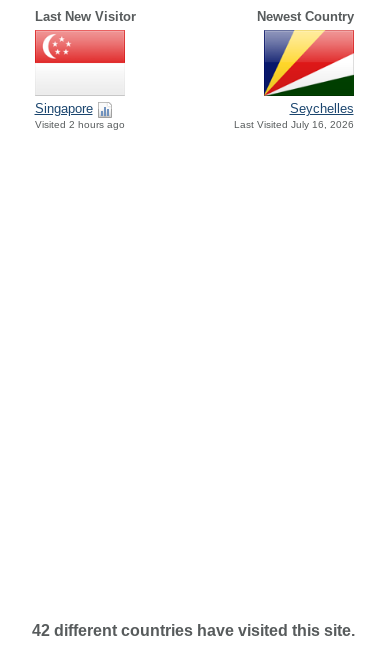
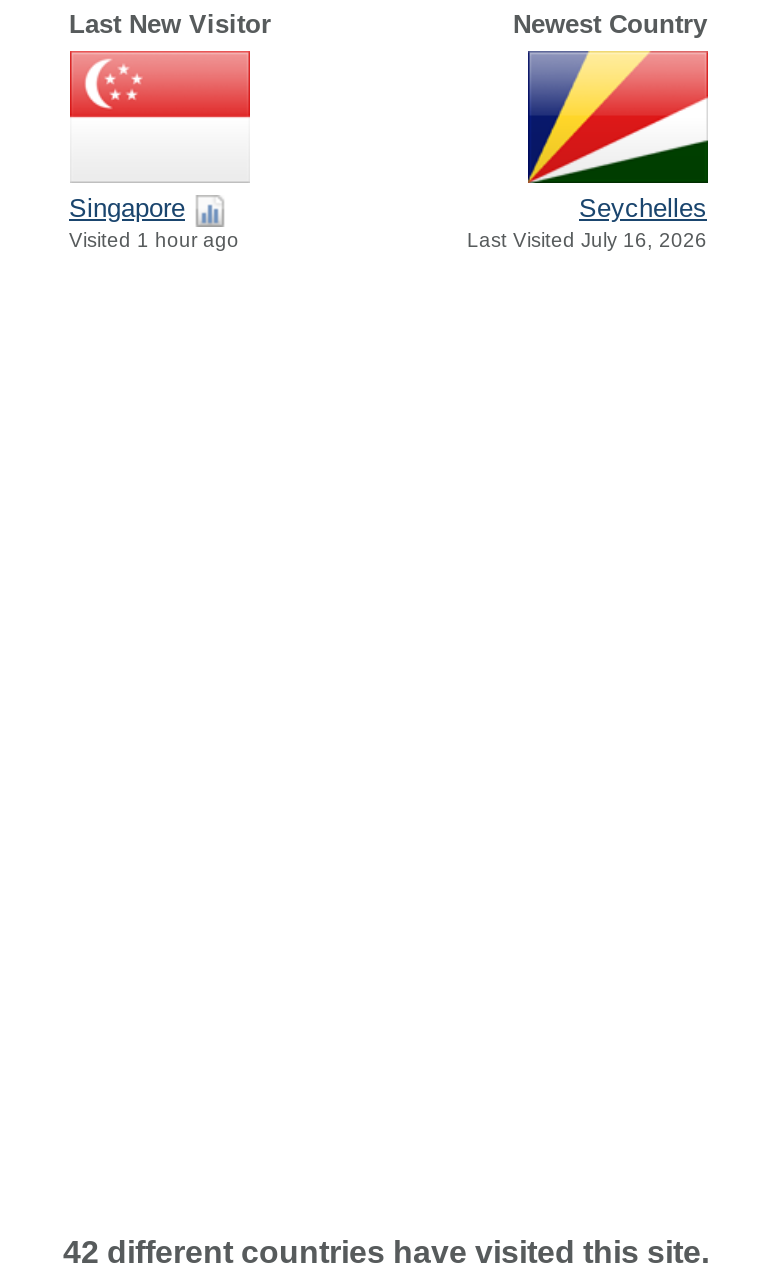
- Visited 2 hours ago
+ Visited 1 hour ago
